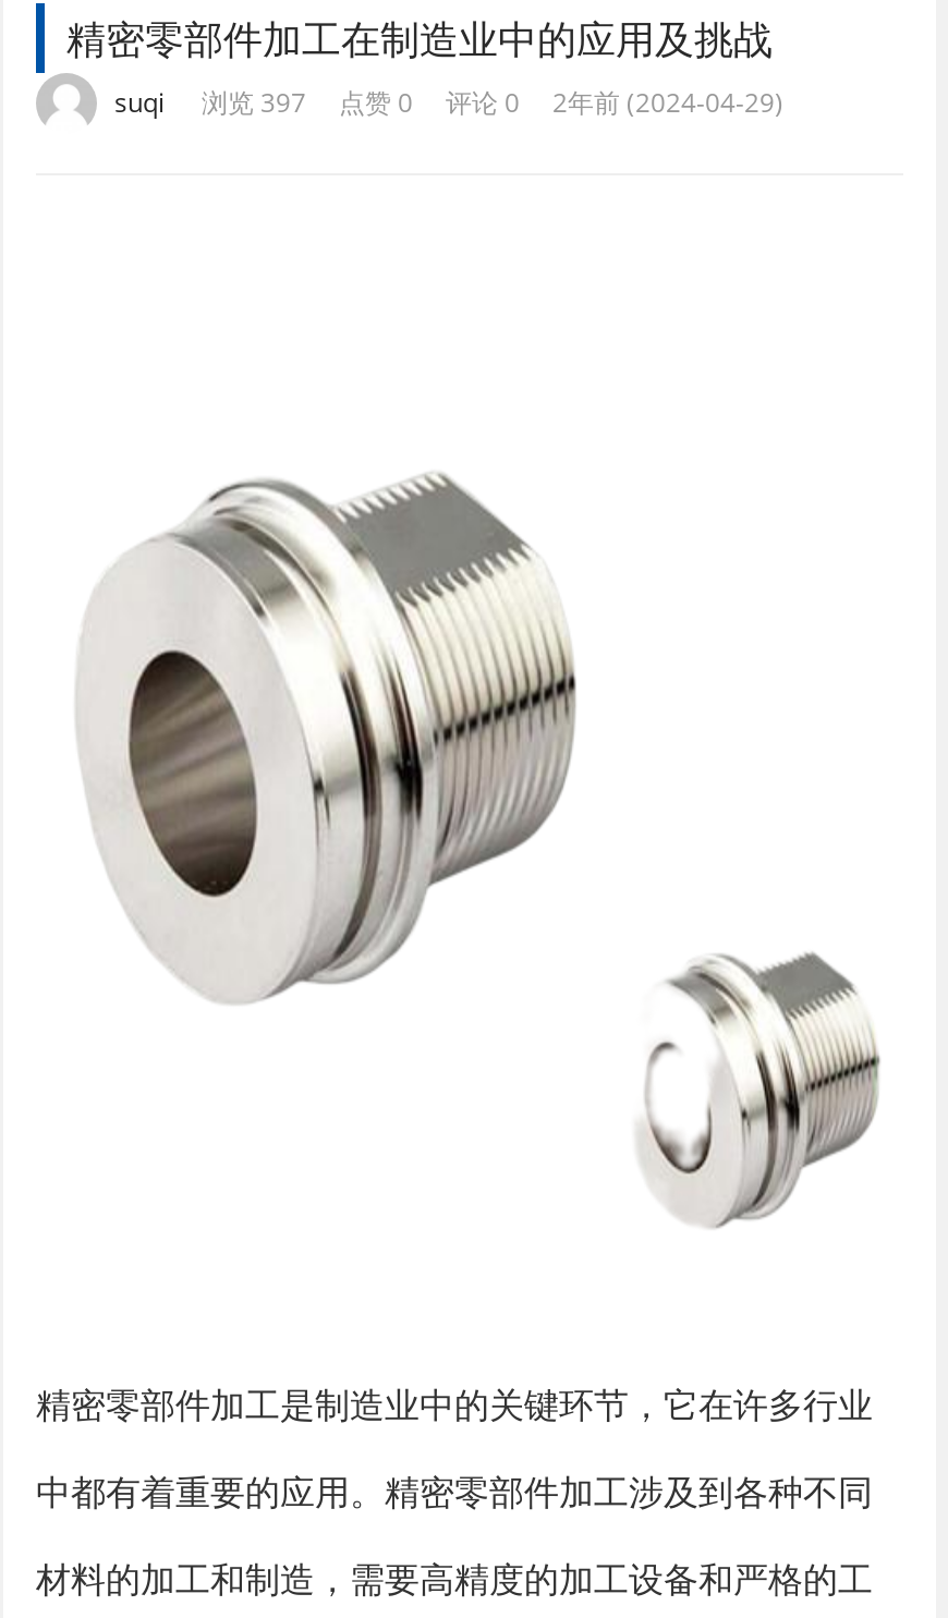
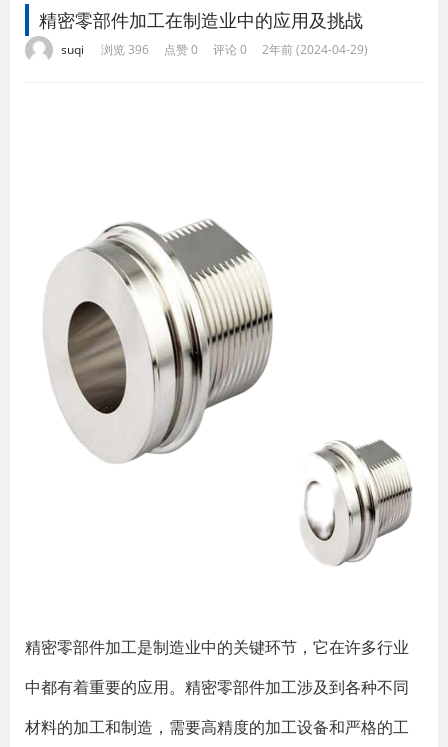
- suqi · 浏览 397 · 点赞 0 · 评论 0 · 2年前 (2024-04-29)
+ suqi · 浏览 396 · 点赞 0 · 评论 0 · 2年前 (2024-04-29)
